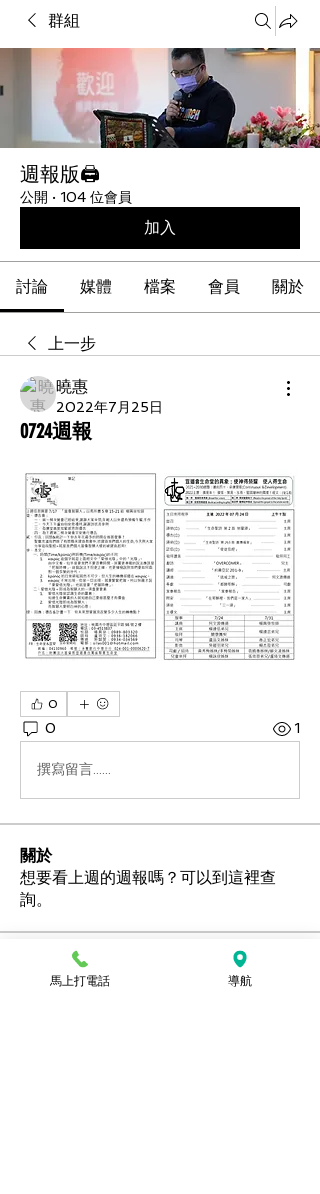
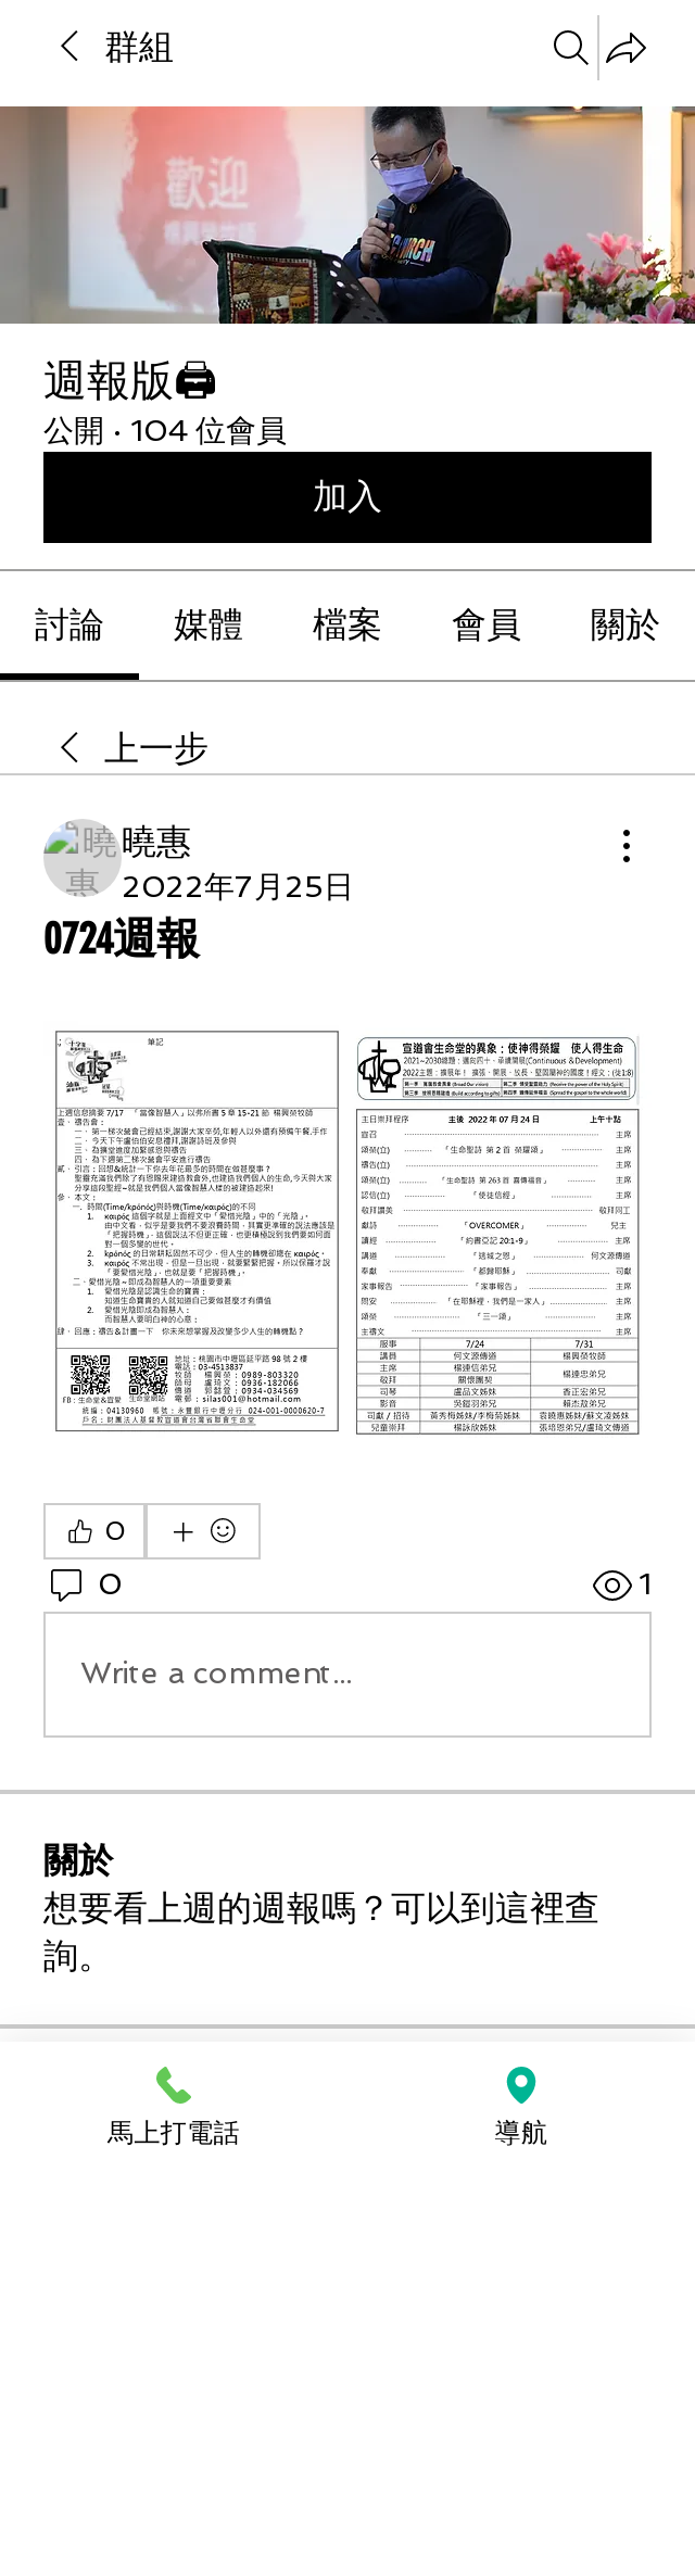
- 撰寫留言......
+ Write a comment...
